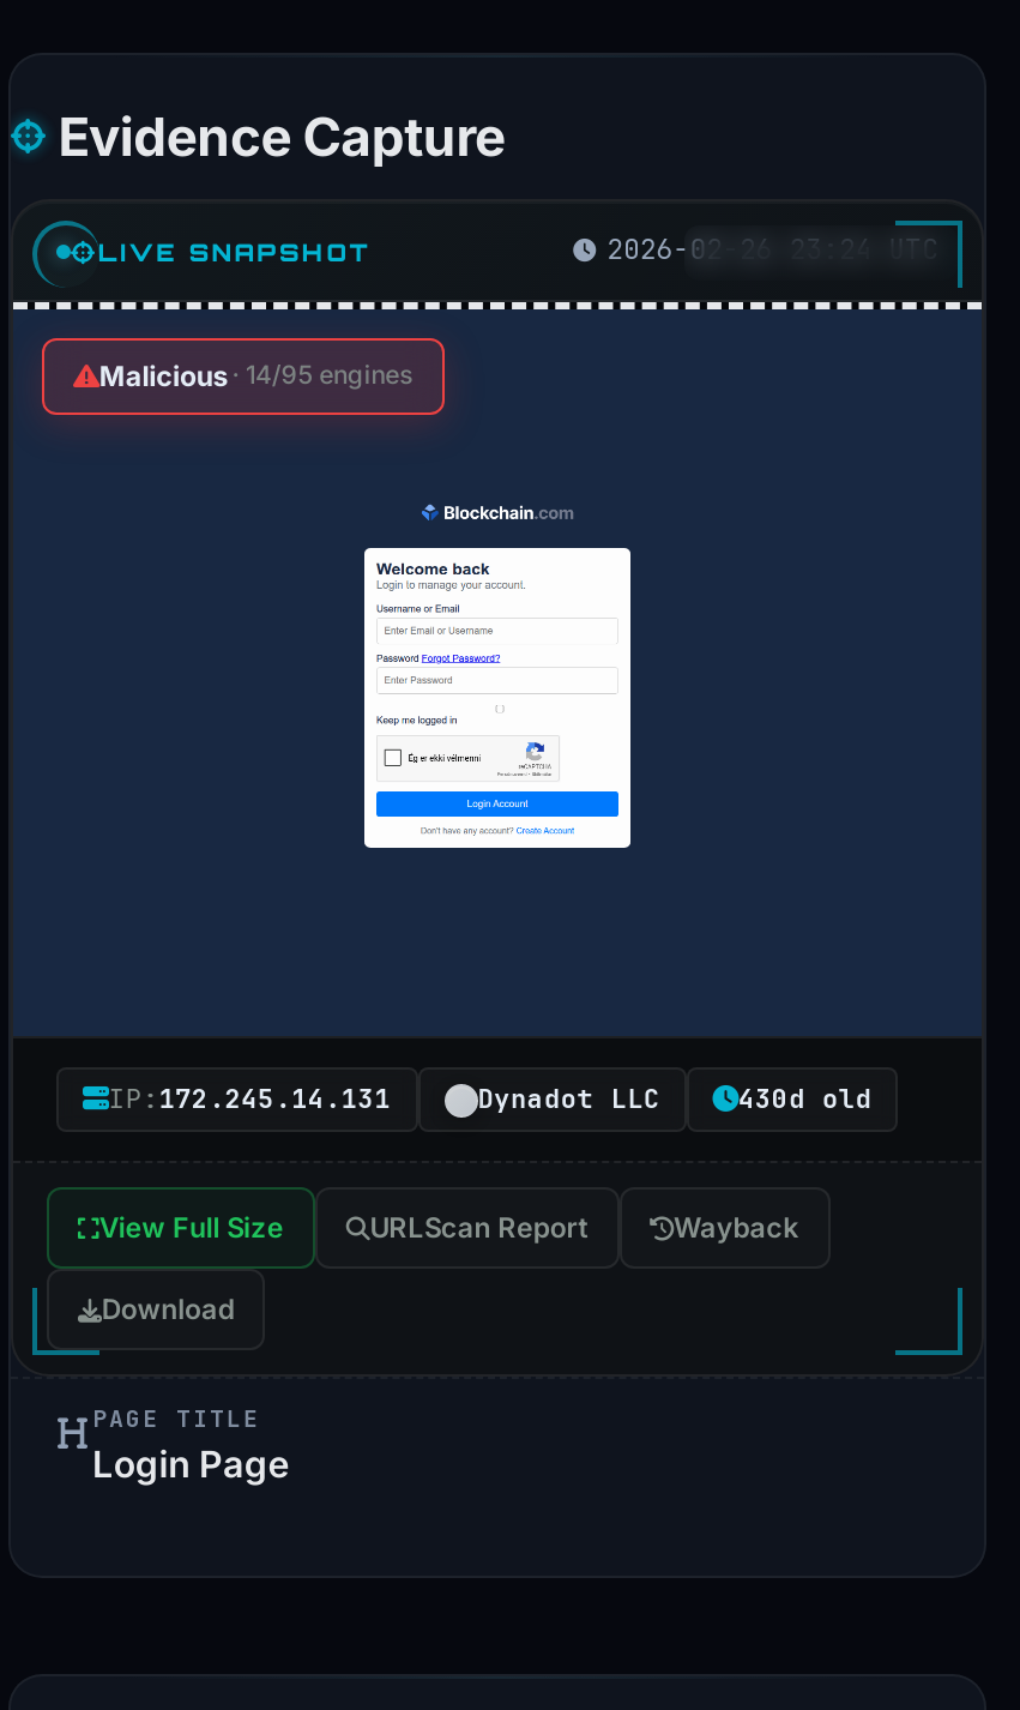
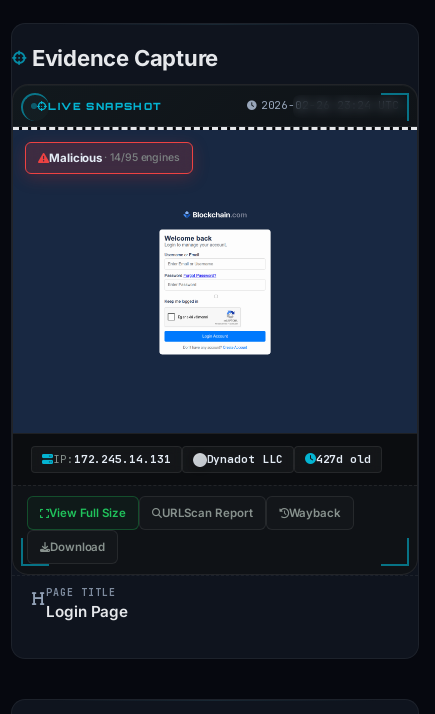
- 430d old
+ 427d old
